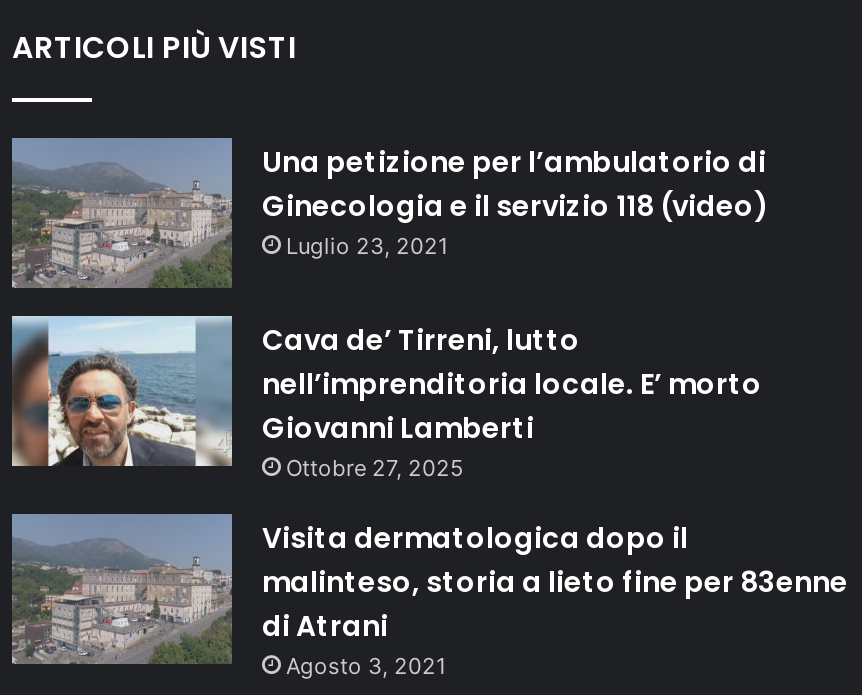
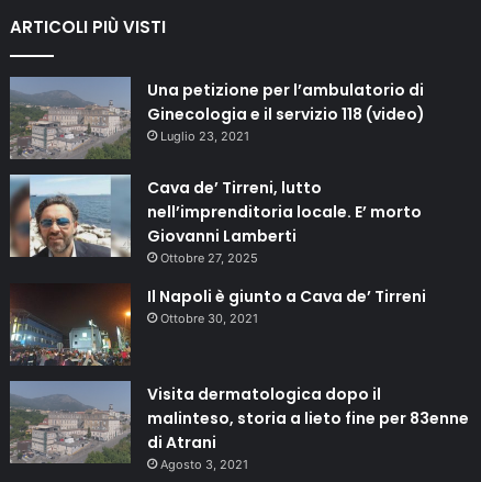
+ [image]
+ Il Napoli è giunto a Cava de’ Tirreni
+ Ottobre 30, 2021
